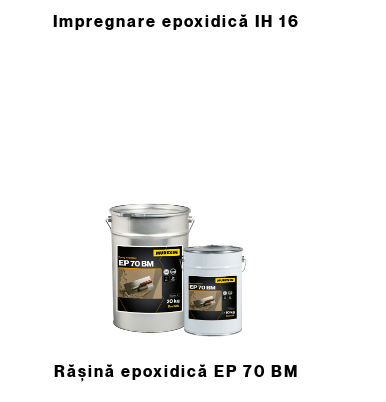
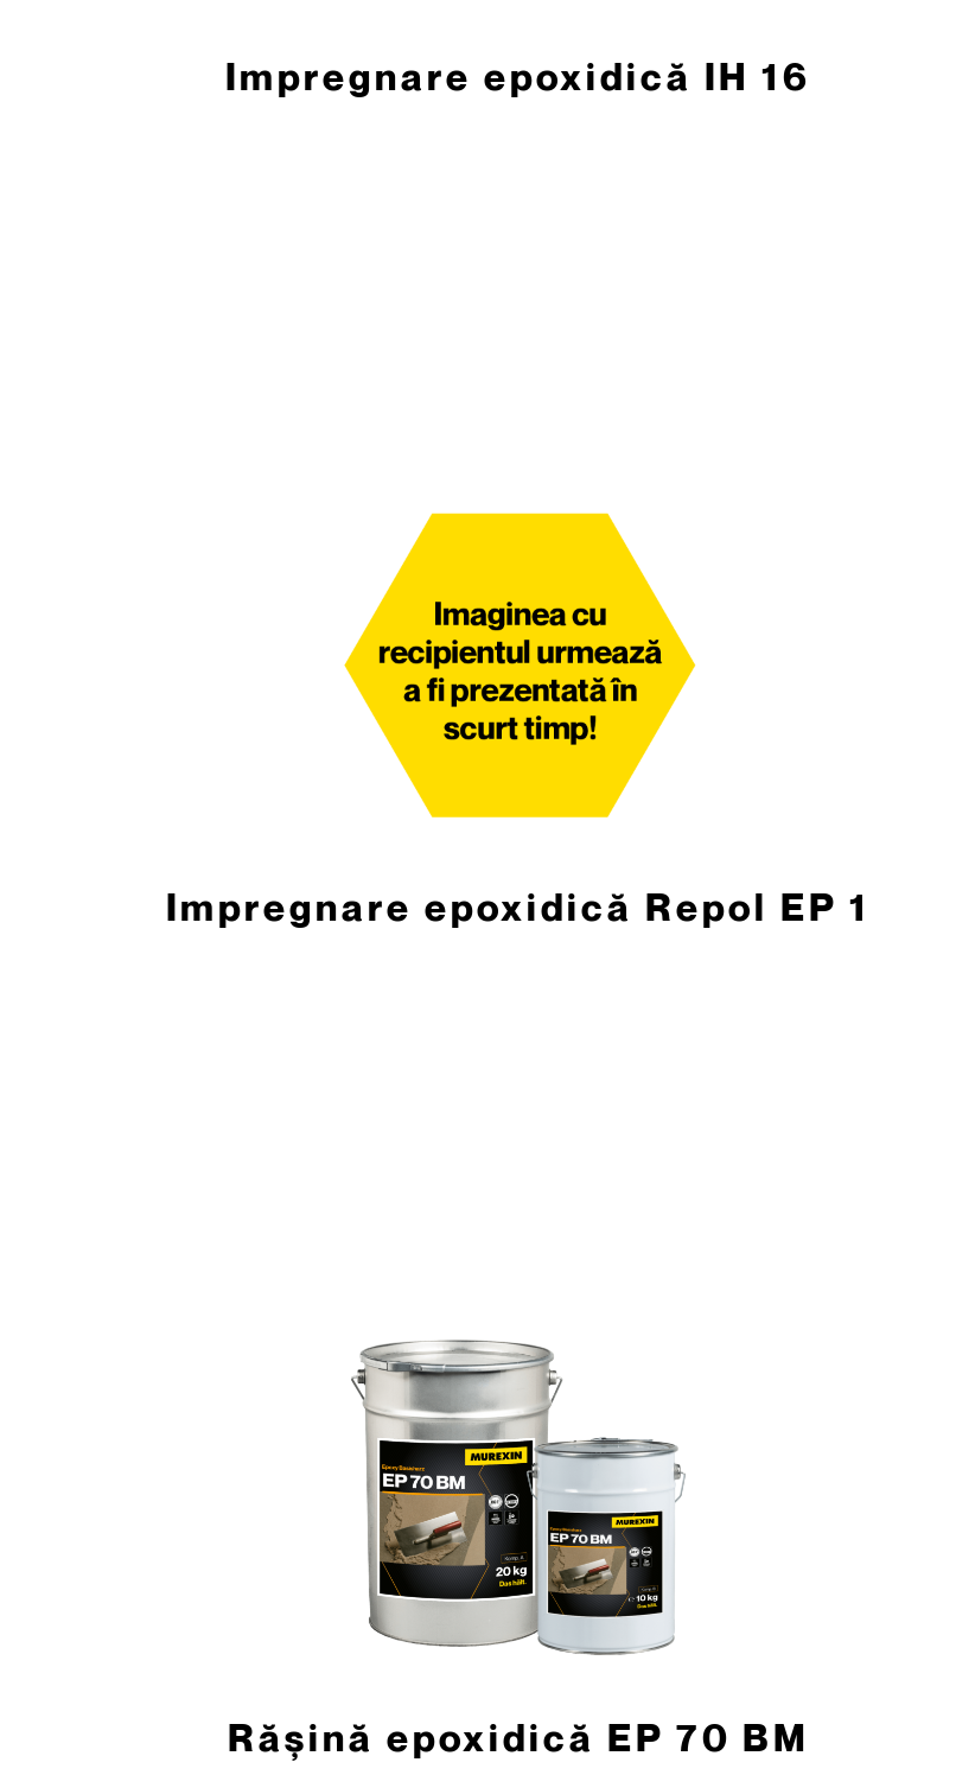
+ [image]
+ Impregnare epoxidică Repol EP 1
